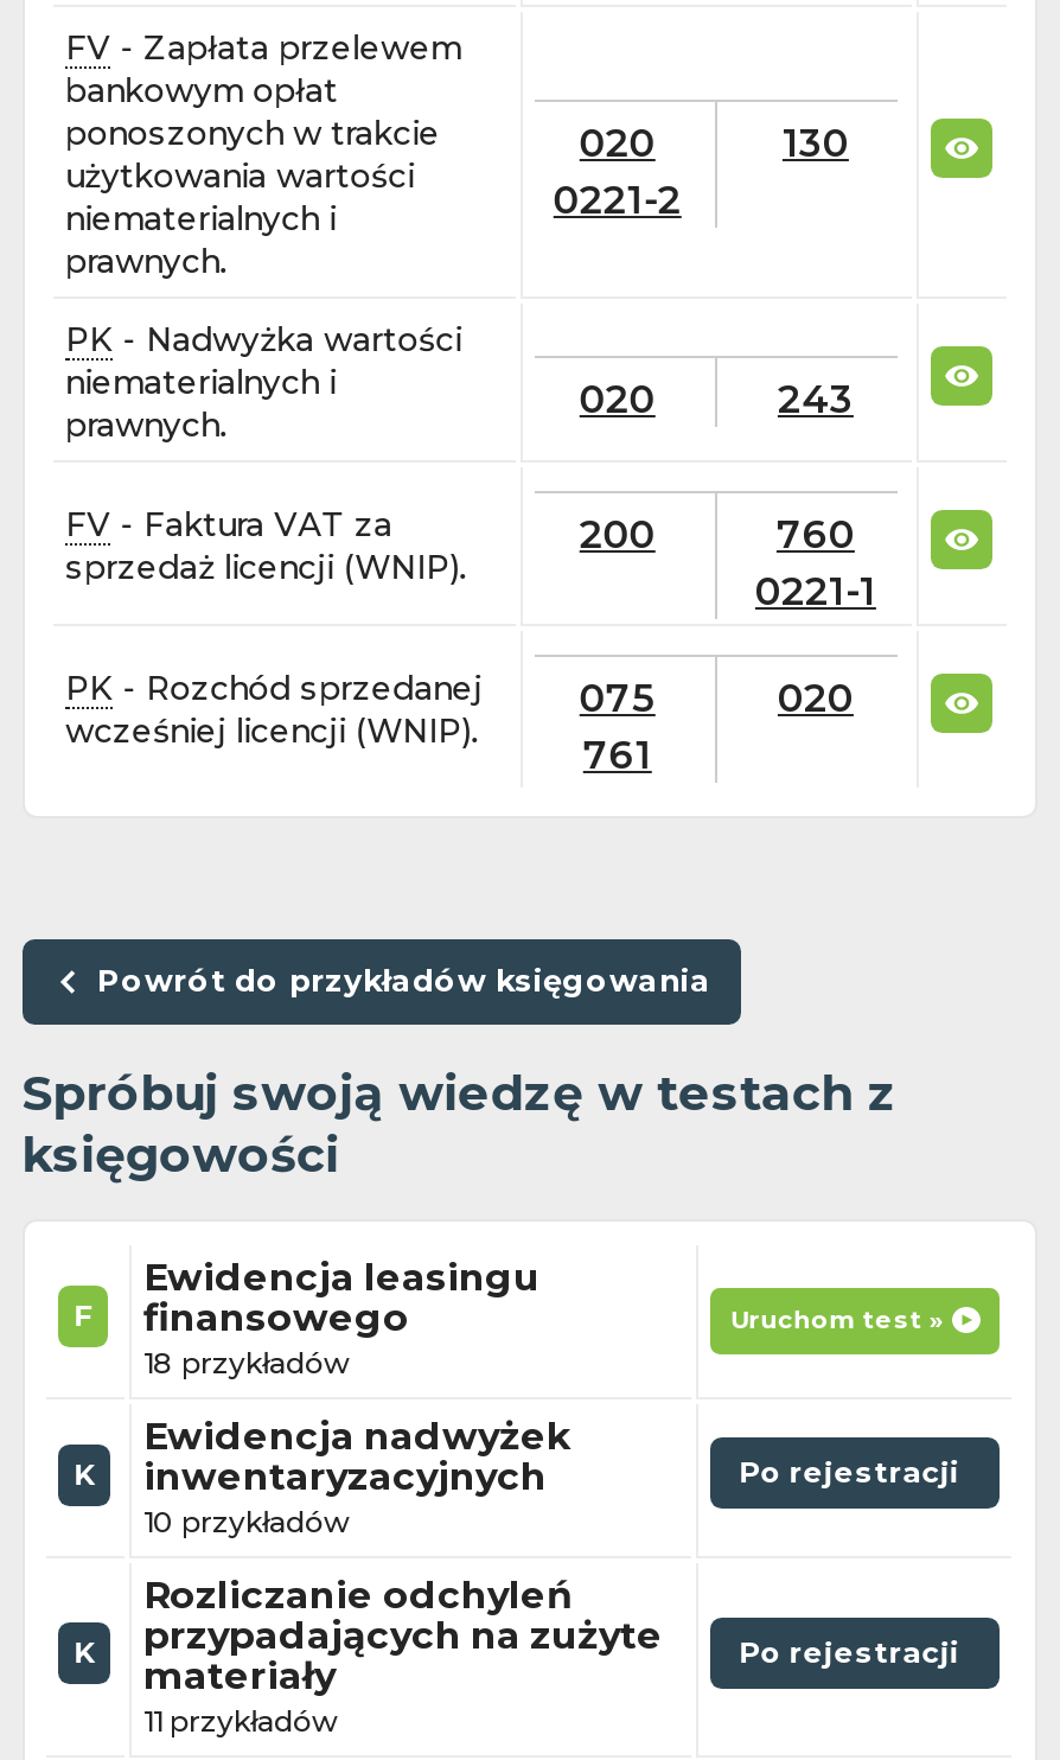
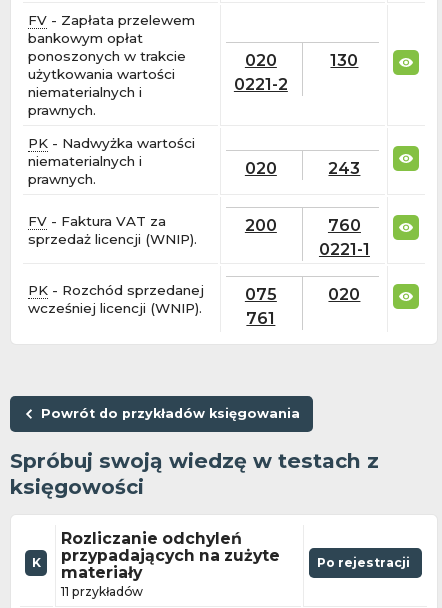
- Ewidencja leasingu
- finansowego
- 18 przykładów

- F

- Uruchom test »

- Ewidencja nadwyżek
- inwentaryzacyjnych
- 10 przykładów

- K

- Po rejestracji
